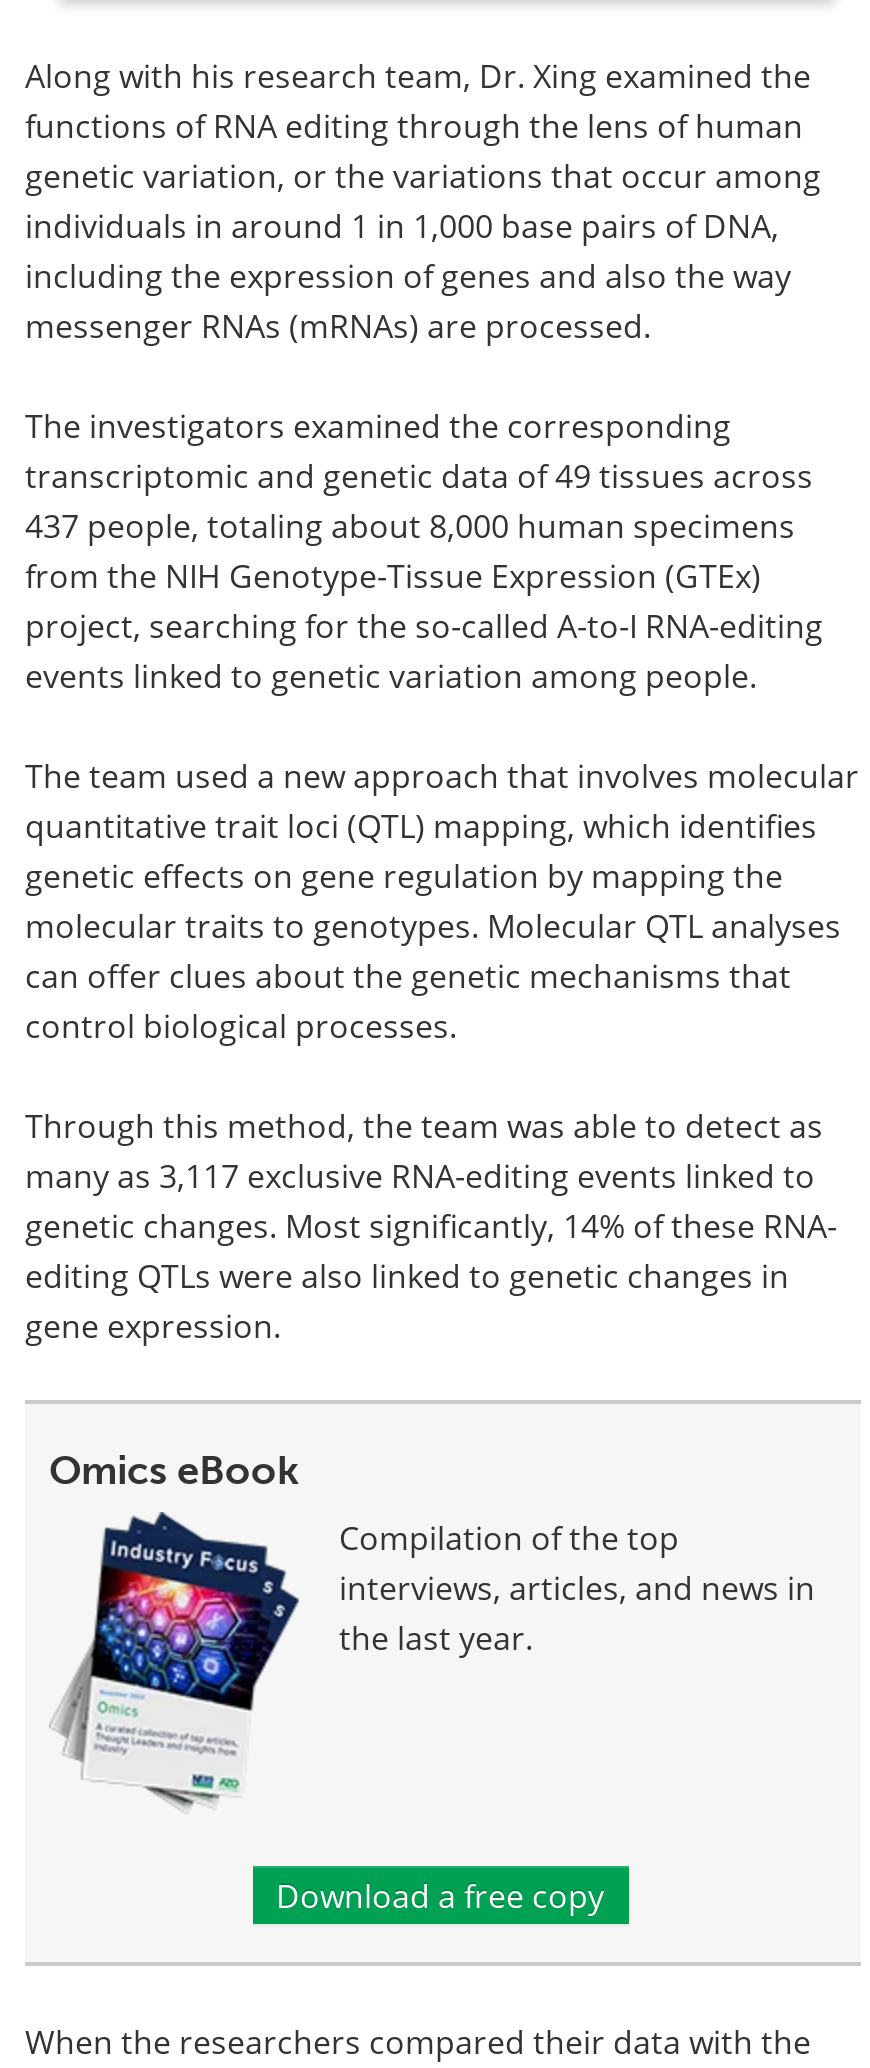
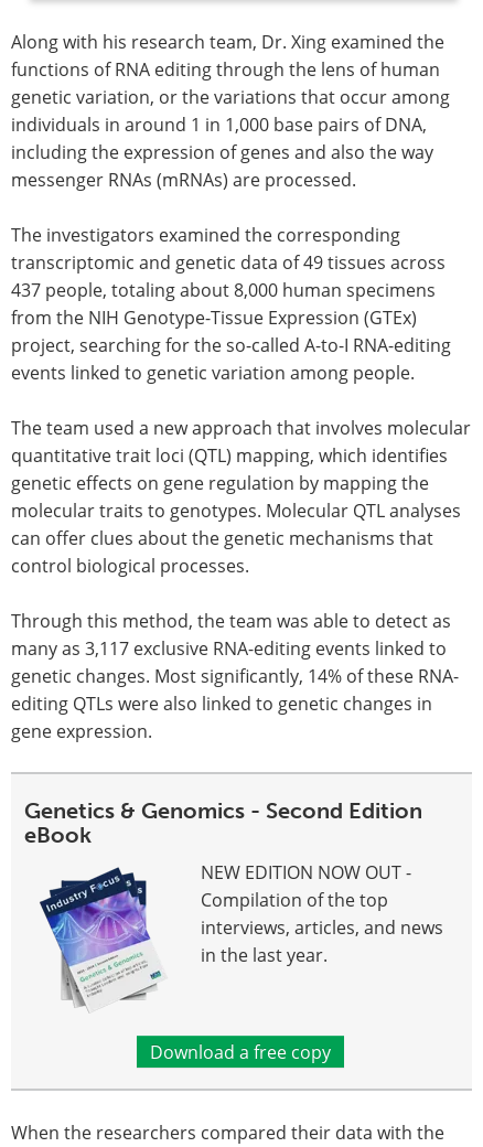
- Omics eBook
+ Genetics & Genomics - Second Edition
+ eBook
+ NEW EDITION NOW OUT -

moved down: Compilation of the top

- [image]
+ [image]
